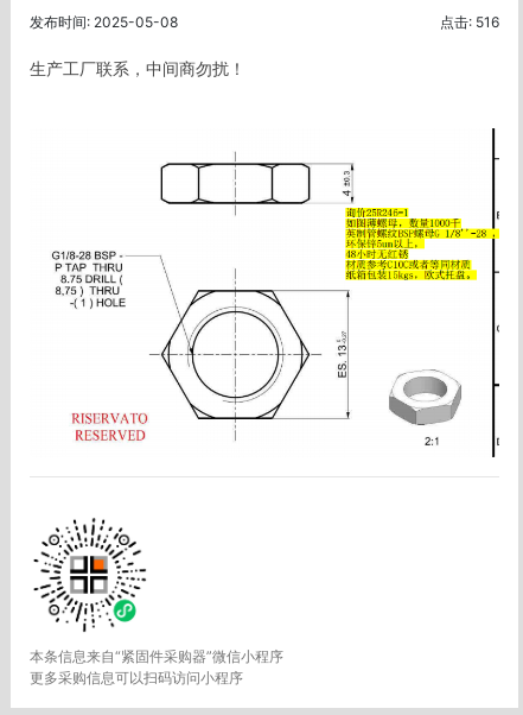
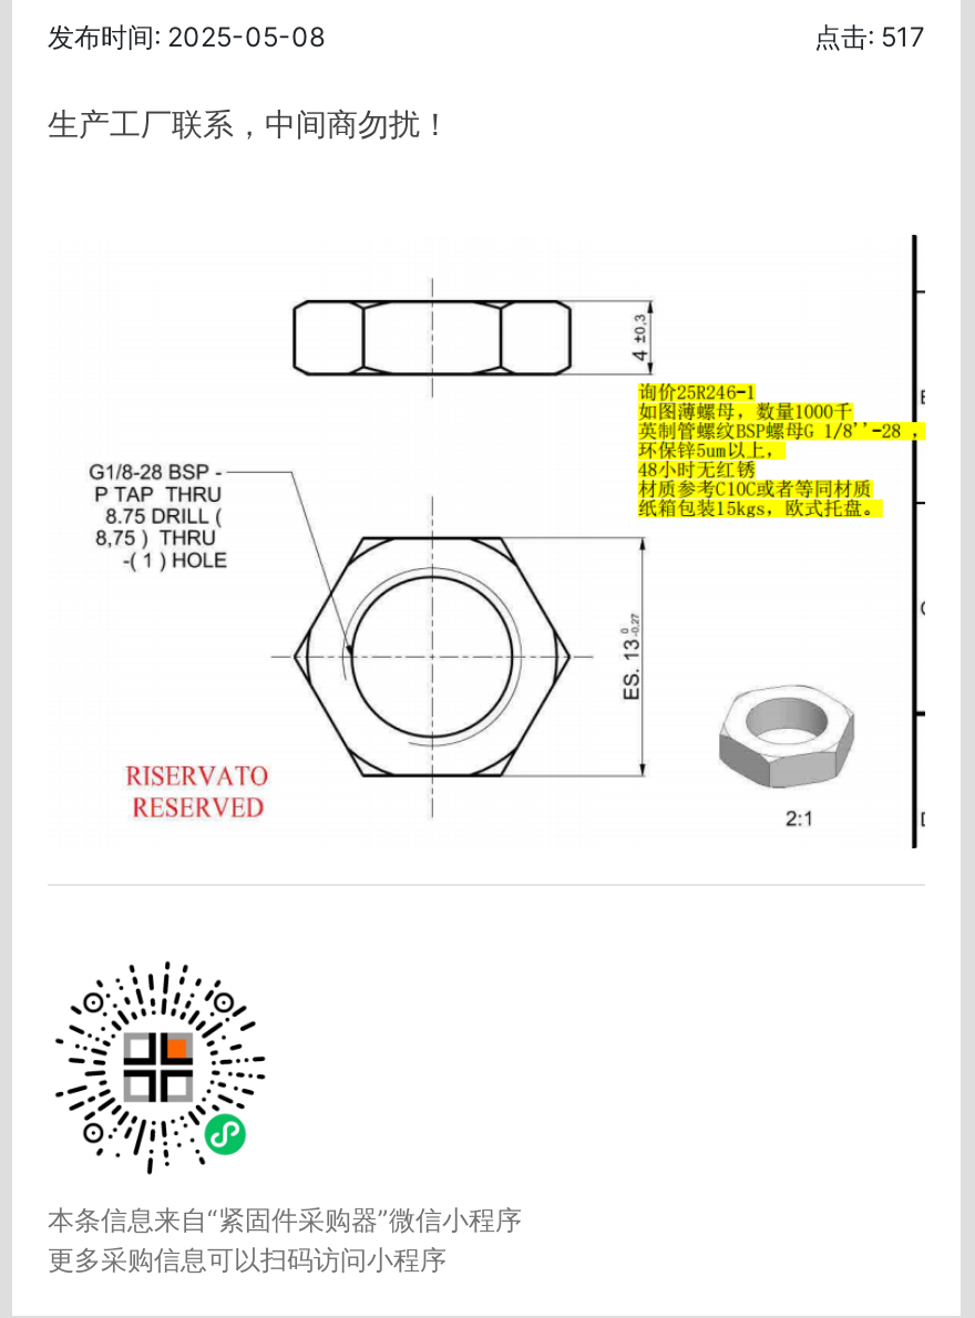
- 点击: 516
+ 点击: 517
